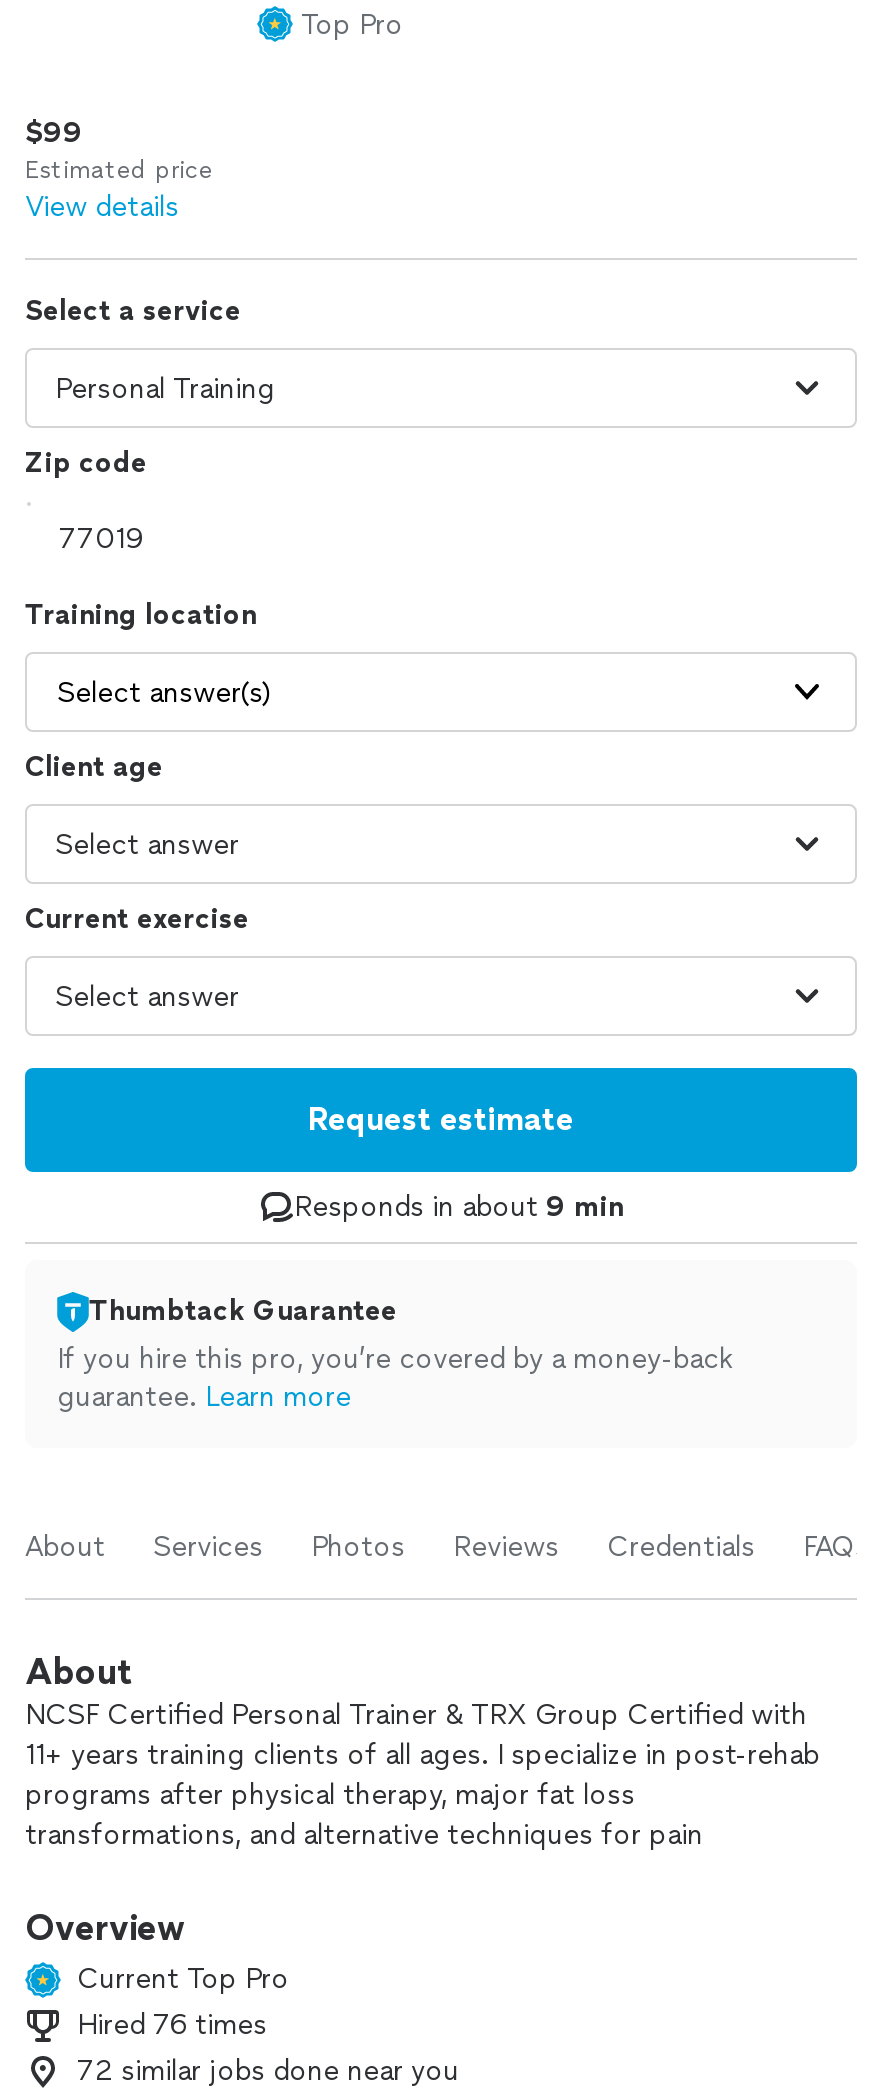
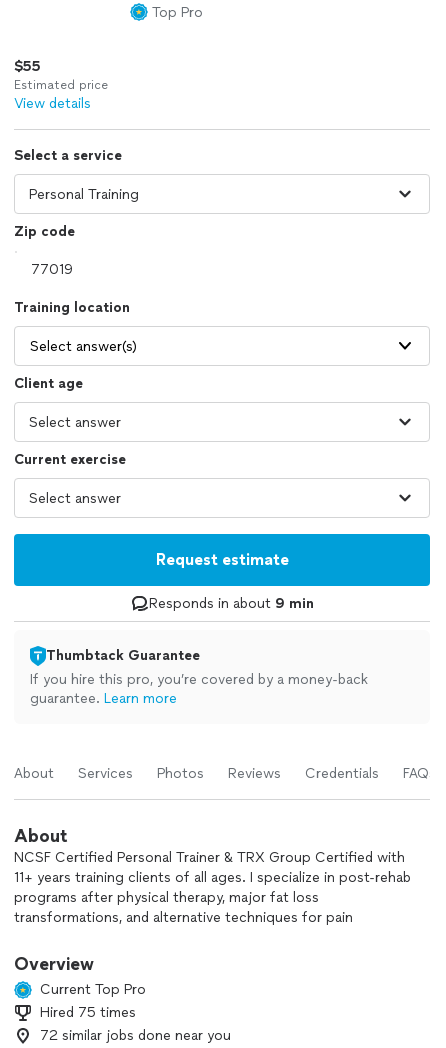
- $99
+ $55

- Hired 76 times
+ Hired 75 times
